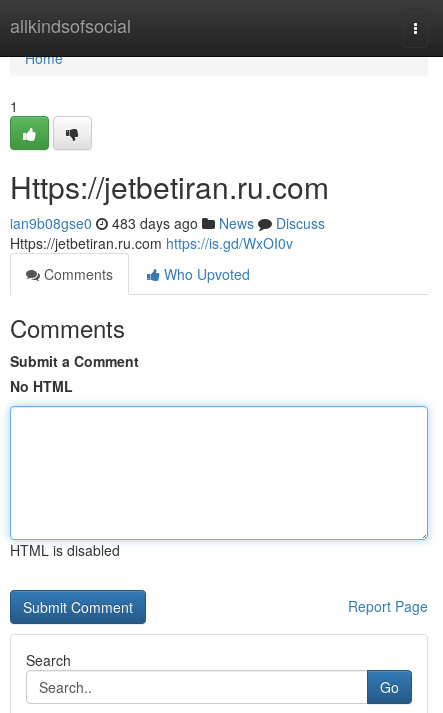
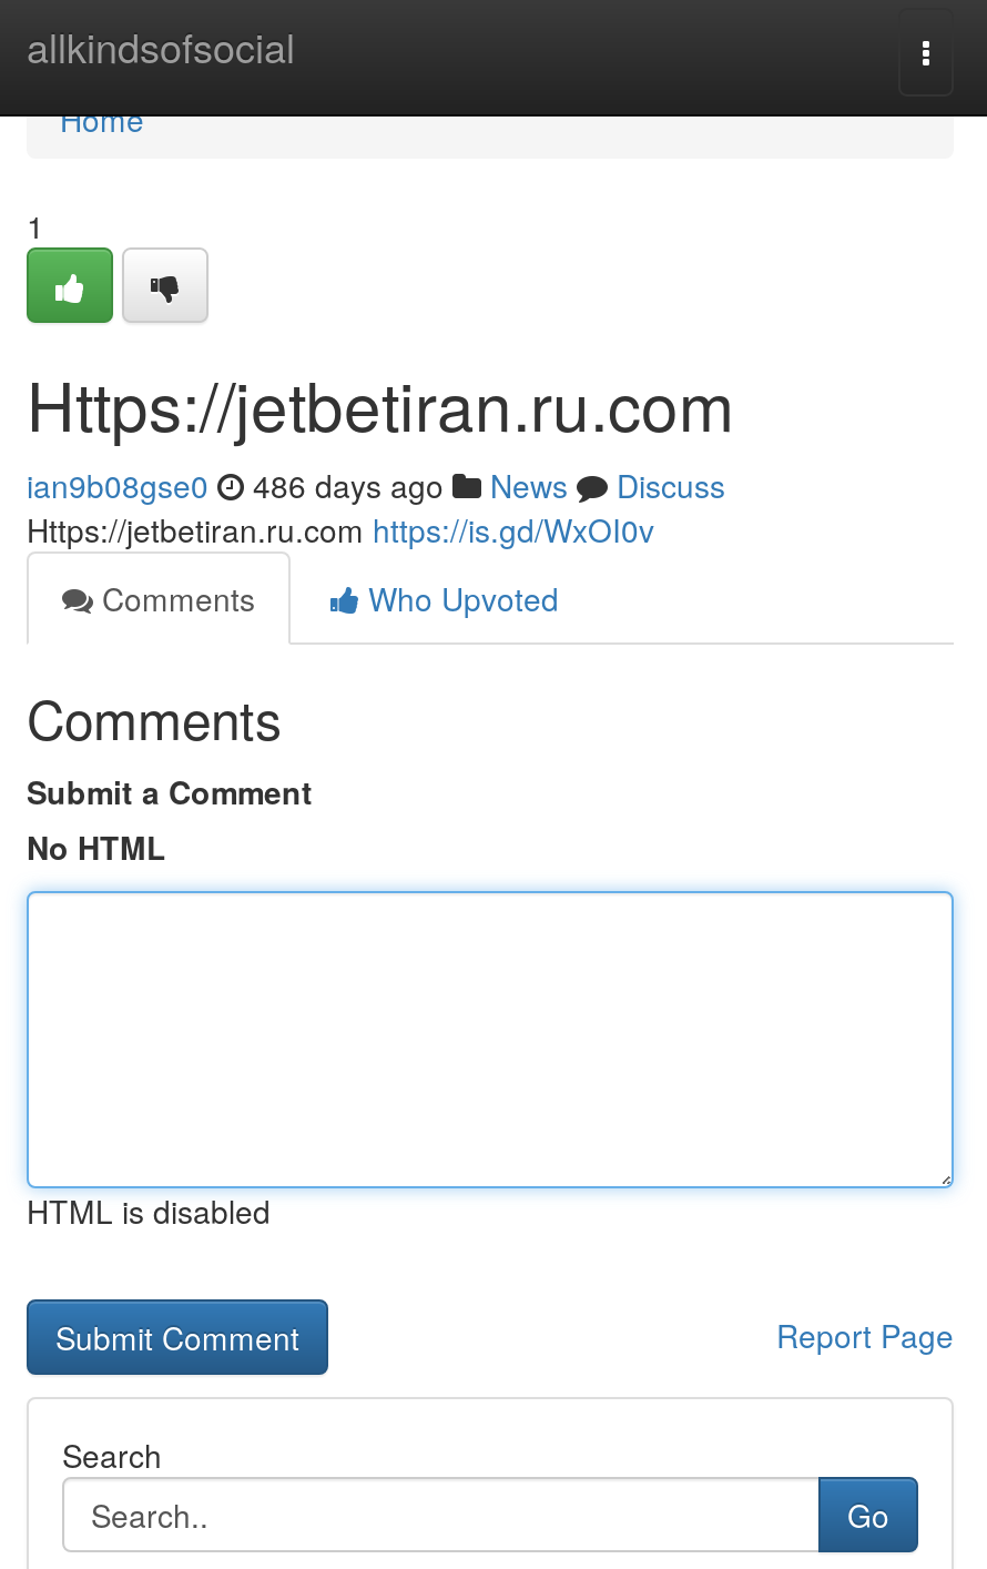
- ian9b08gse0 483 days ago News Discuss
+ ian9b08gse0 486 days ago News Discuss
